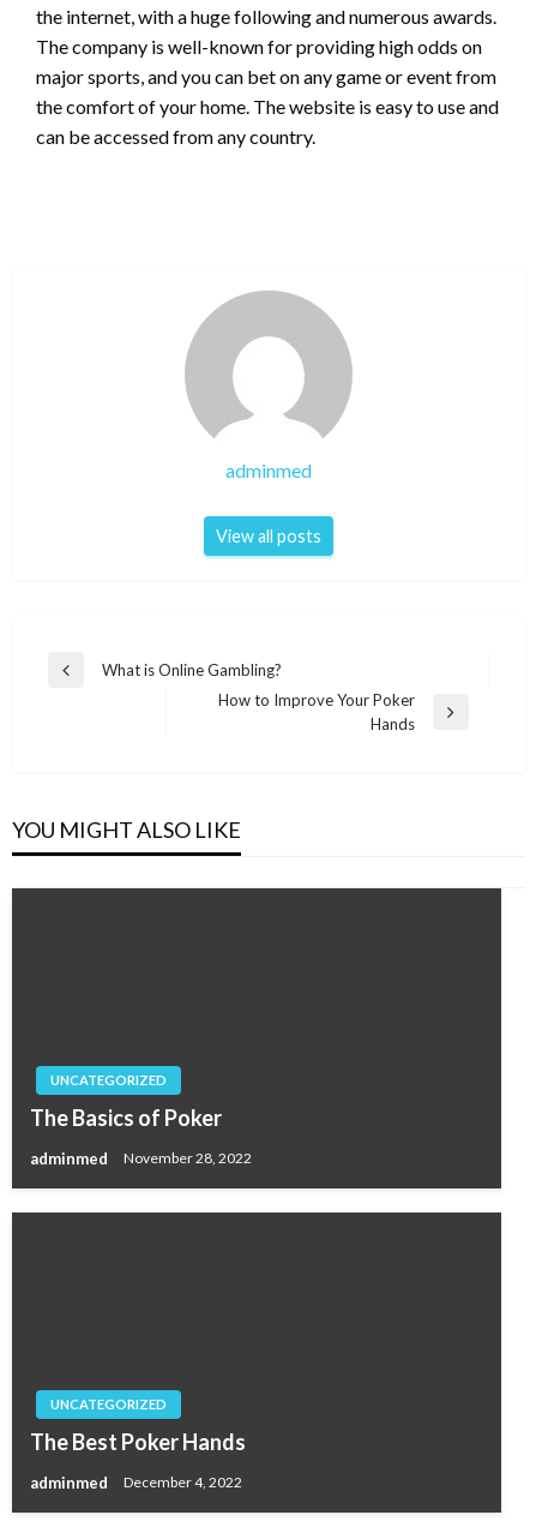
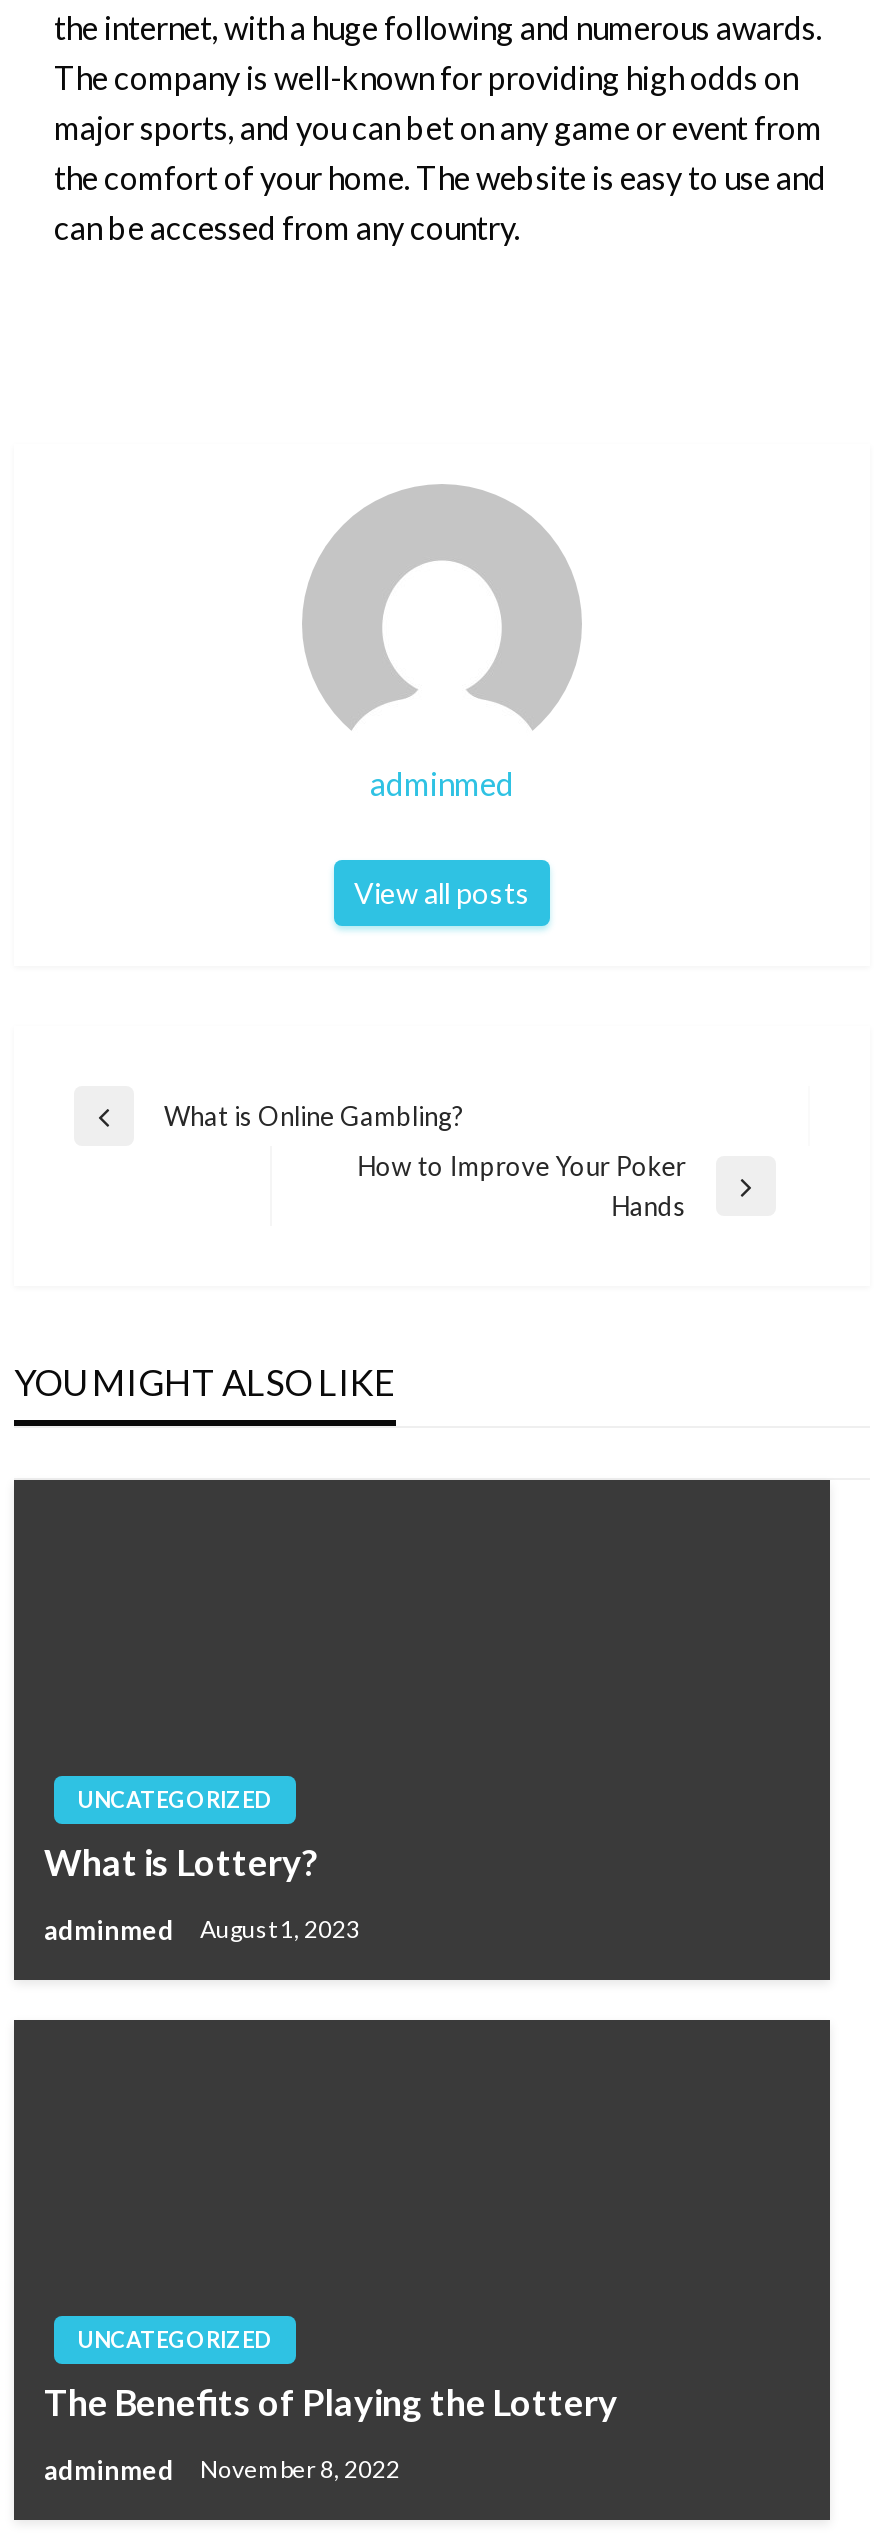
- The Basics of Poker
+ What is Lottery?

- adminmed November 28, 2022
+ adminmed August 1, 2023

- The Best Poker Hands
+ The Benefits of Playing the Lottery

- adminmed December 4, 2022
+ adminmed November 8, 2022
